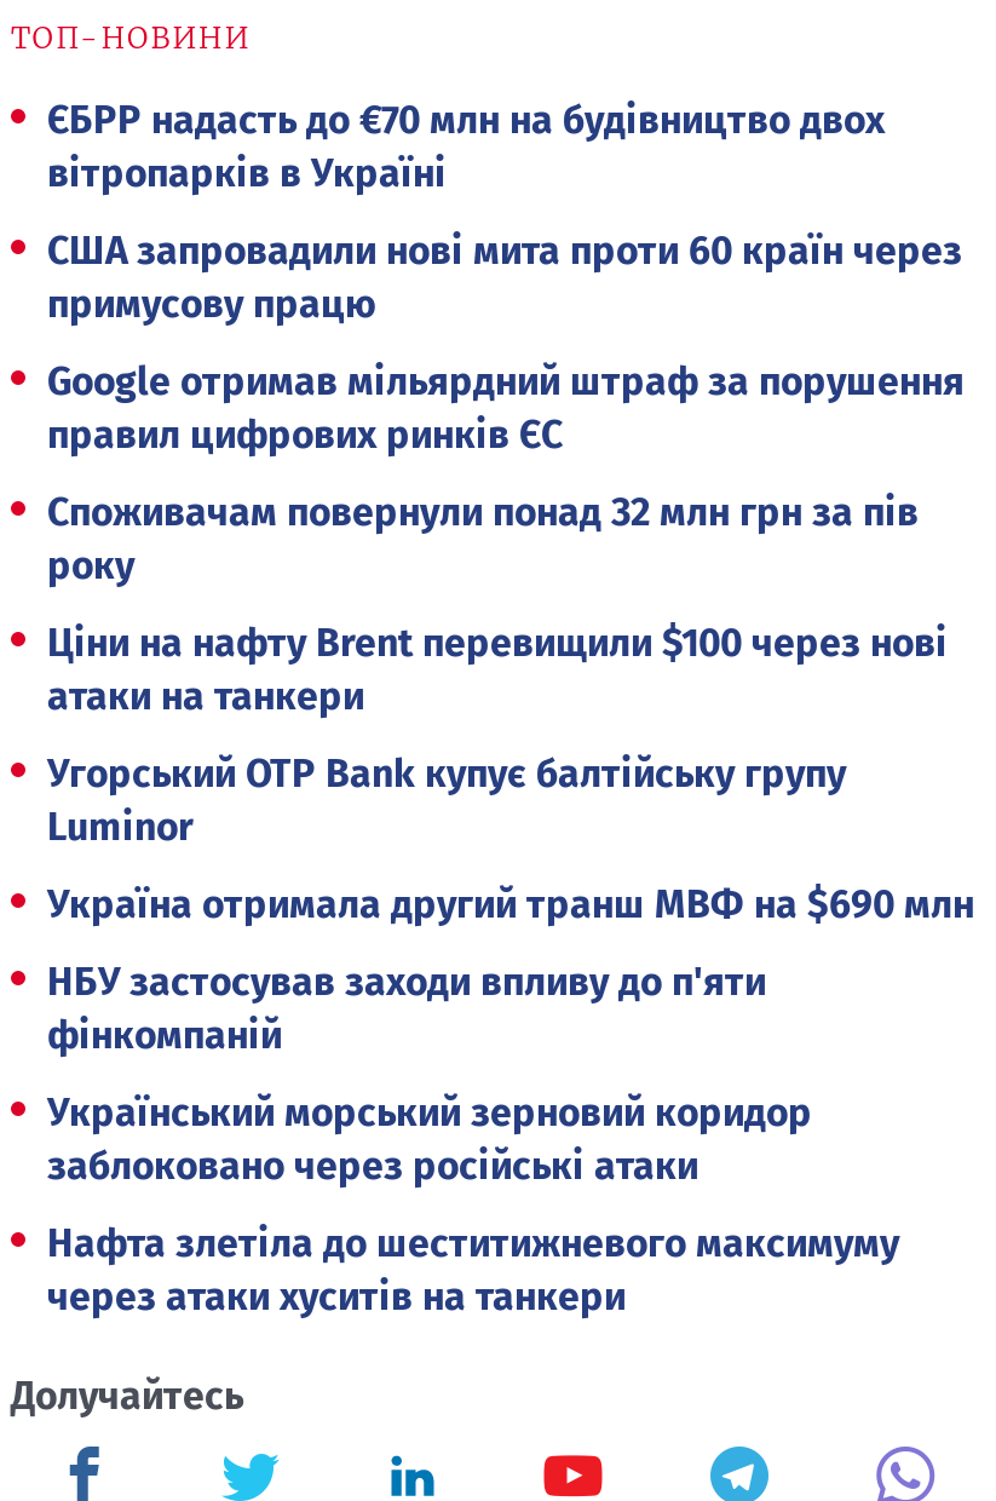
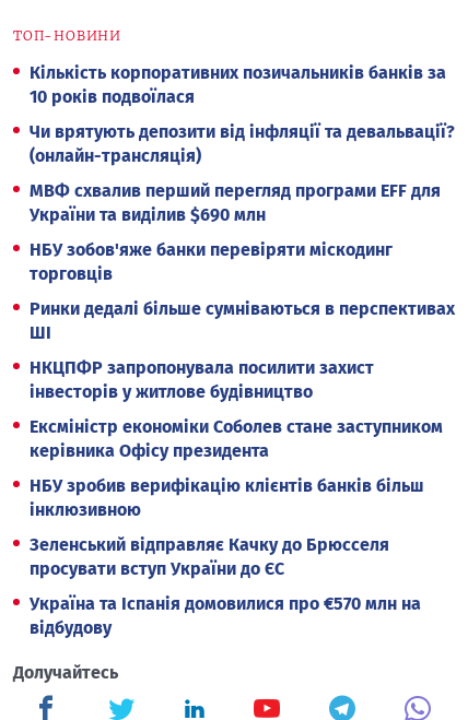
- ЄБРР надасть до €70 млн на будівництво двох
- вітропарків в Україні
+ Кількість корпоративних позичальників банків за
+ 10 років подвоїлася

- США запровадили нові мита проти 60 країн через
- примусову працю
+ Чи врятують депозити від інфляції та девальвації?
+ (онлайн-трансляція)

- Google отримав мільярдний штраф за порушення
- правил цифрових ринків ЄС
+ МВФ схвалив перший перегляд програми EFF для
+ України та виділив $690 млн

- Споживачам повернули понад 32 млн грн за пів
- року
+ НБУ зобов'яже банки перевіряти міскодинг
+ торговців

- Ціни на нафту Brent перевищили $100 через нові
- атаки на танкери
+ Ринки дедалі більше сумніваються в перспективах
+ ШІ

- Угорський OTP Bank купує балтійську групу
- Luminor
+ НКЦПФР запропонувала посилити захист
+ інвесторів у житлове будівництво

- Україна отримала другий транш МВФ на $690 млн
+ Ексміністр економіки Соболев стане заступником
+ керівника Офісу президента

- НБУ застосував заходи впливу до п'яти
- фінкомпаній
+ НБУ зробив верифікацію клієнтів банків більш
+ інклюзивною

- Український морський зерновий коридор
- заблоковано через російські атаки
+ Зеленський відправляє Качку до Брюсселя
+ просувати вступ України до ЄС

- Нафта злетіла до шеститижневого максимуму
- через атаки хуситів на танкери
+ Україна та Іспанія домовилися про €570 млн на
+ відбудову
